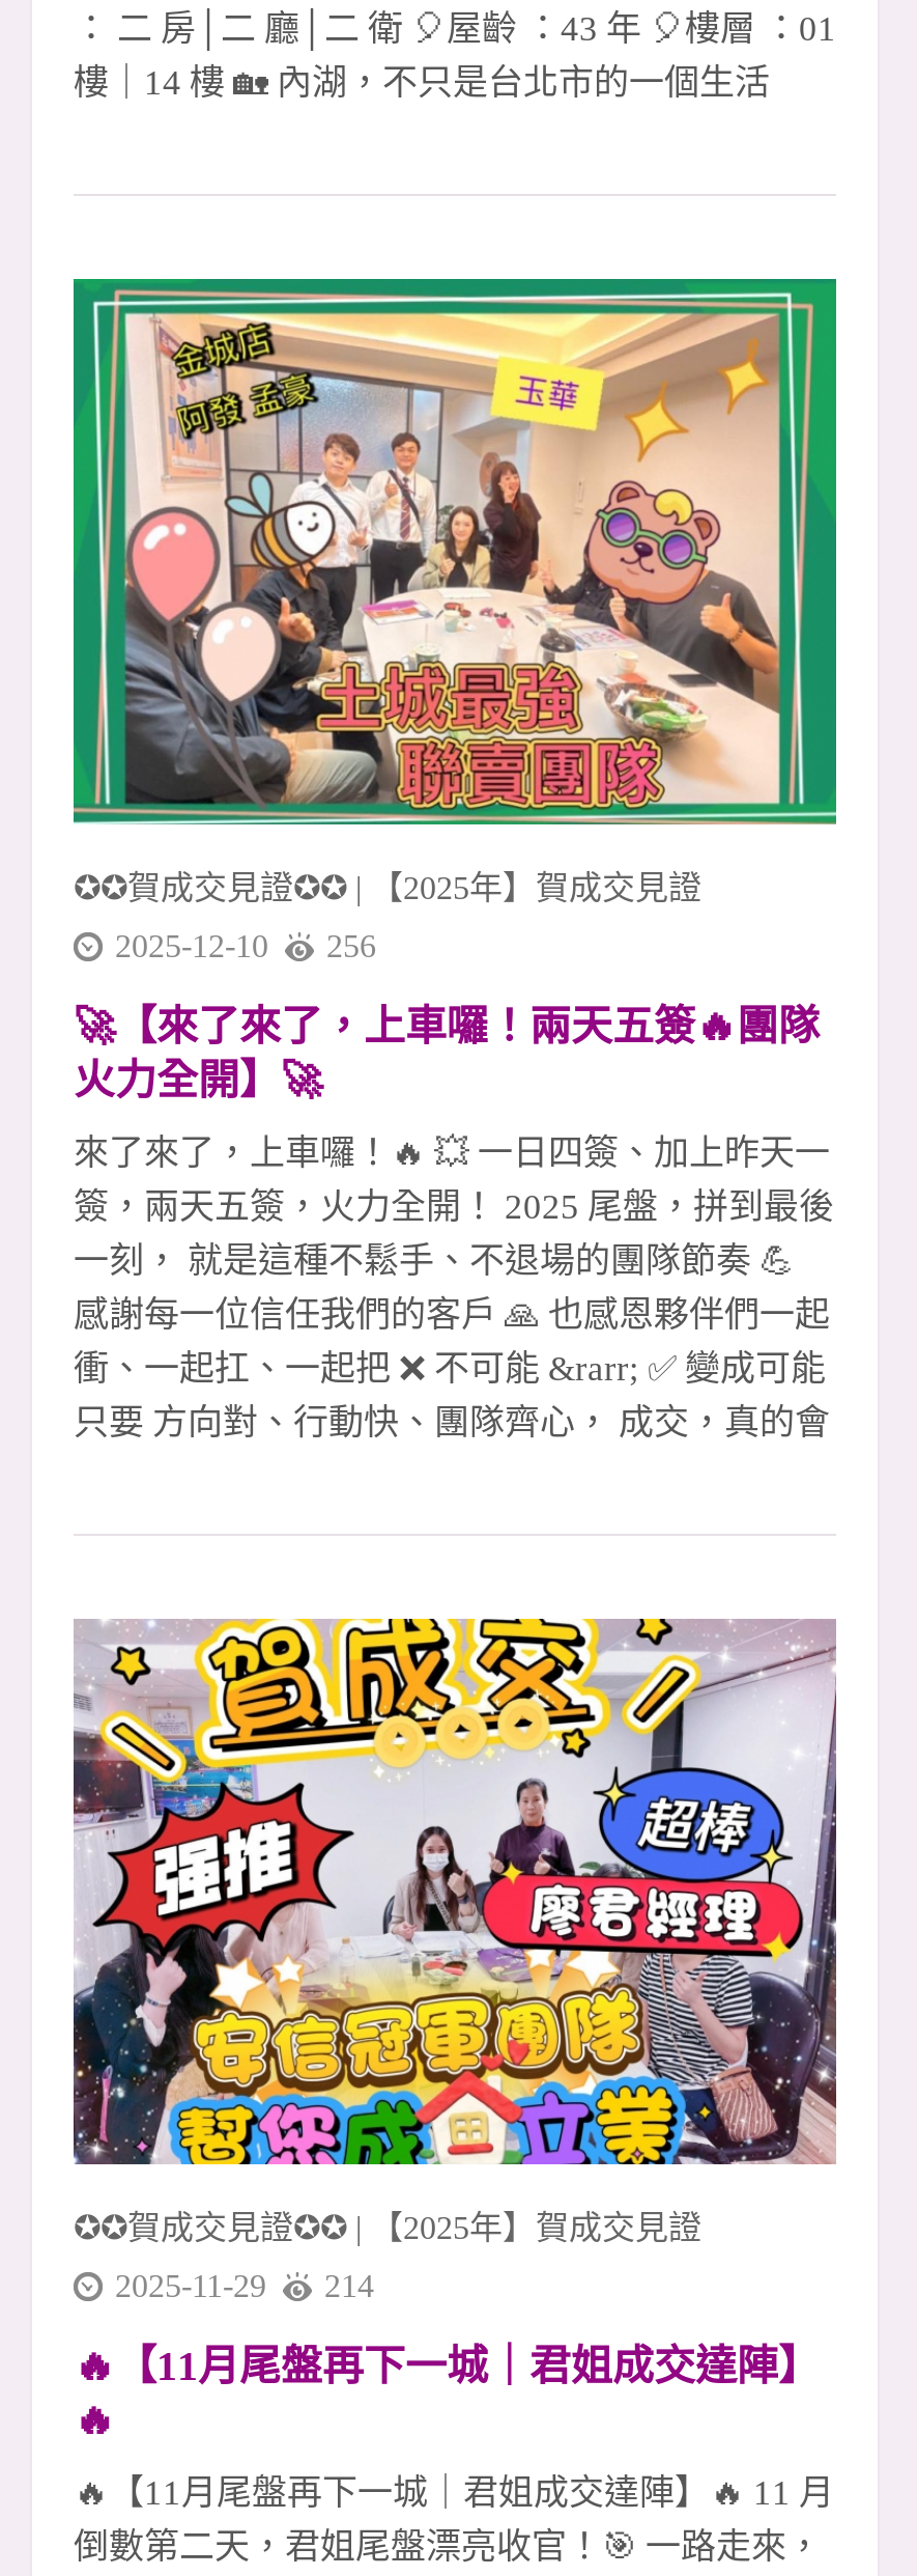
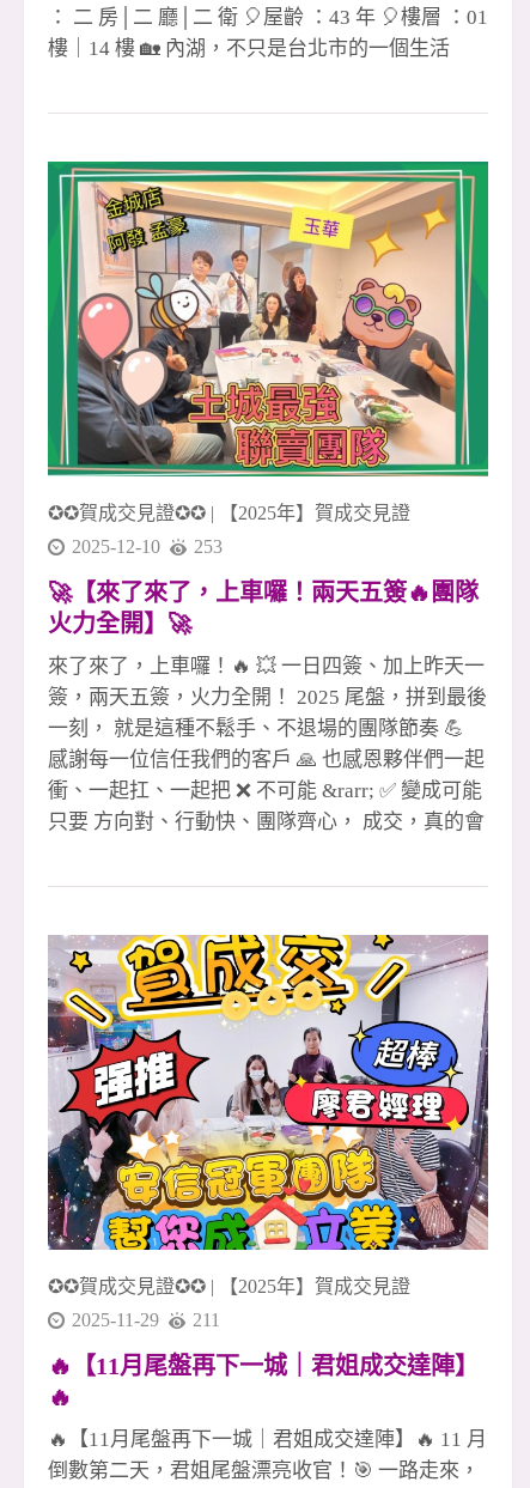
- 2025-12-10 256
+ 2025-12-10 253

- 2025-11-29 214
+ 2025-11-29 211
